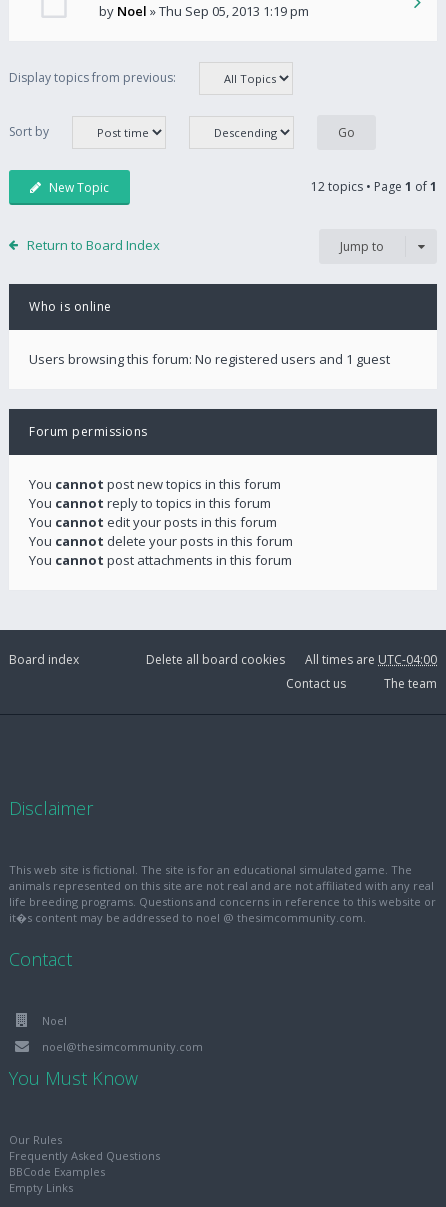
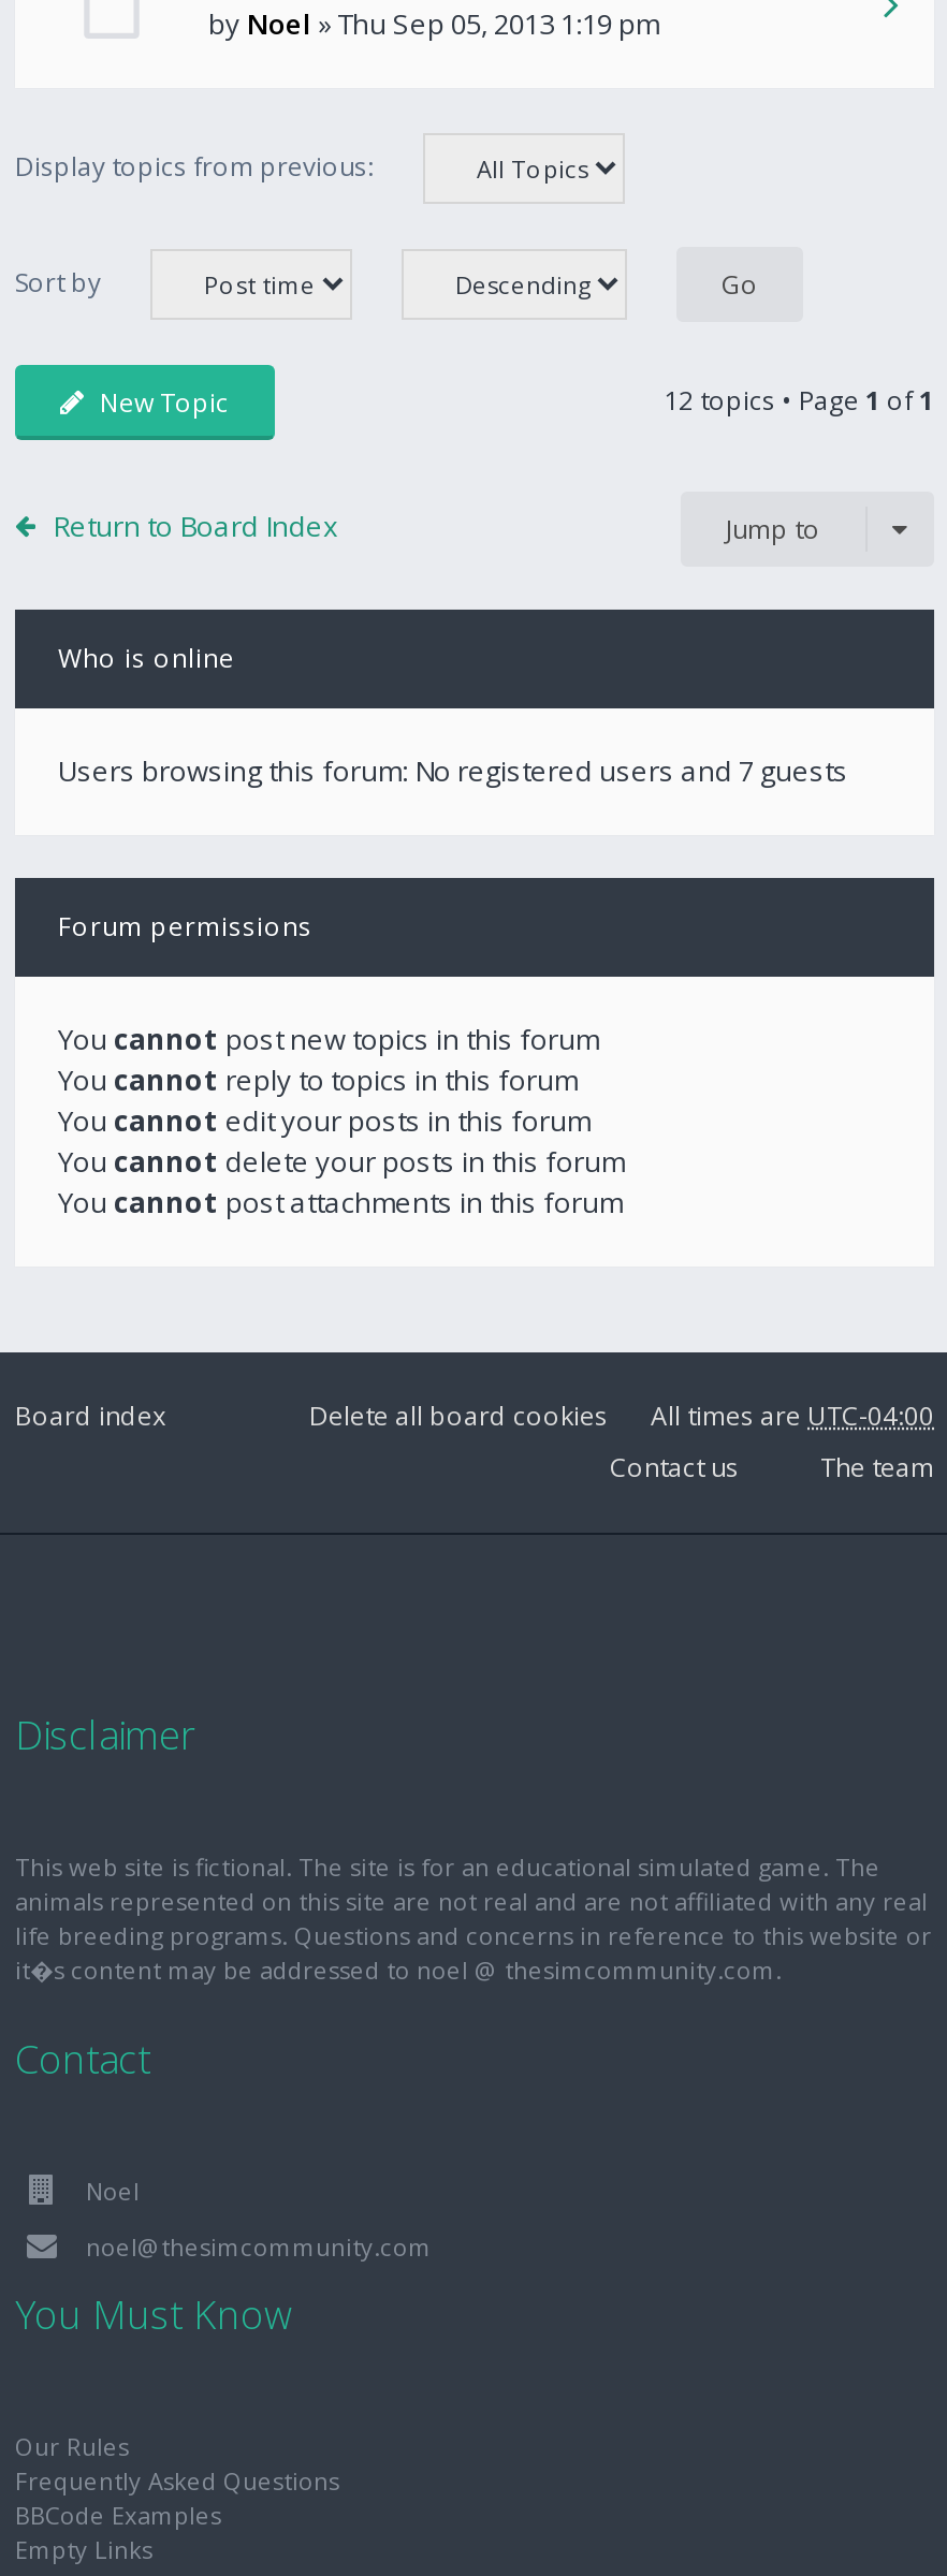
- Users browsing this forum: No registered users and 1 guest
+ Users browsing this forum: No registered users and 7 guests
